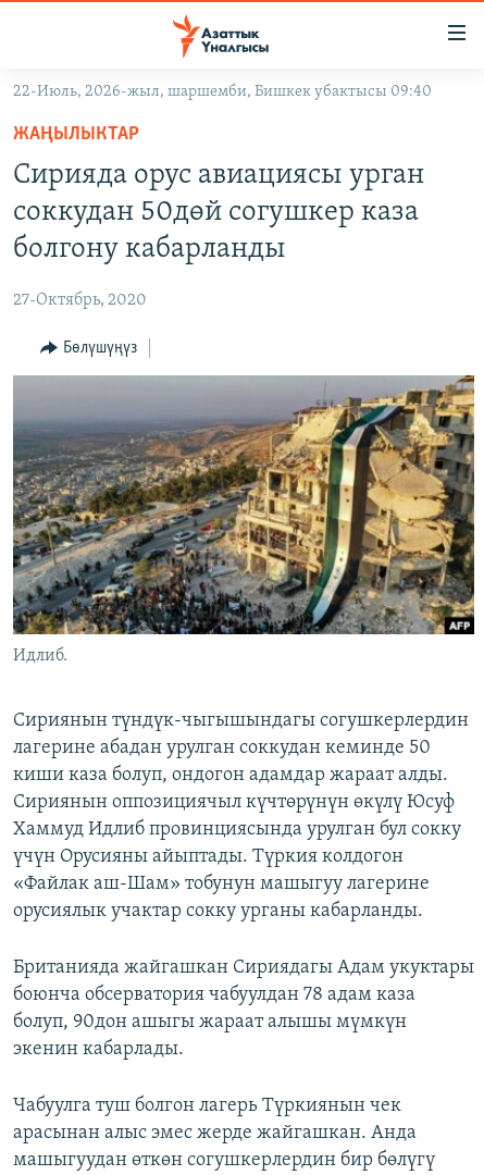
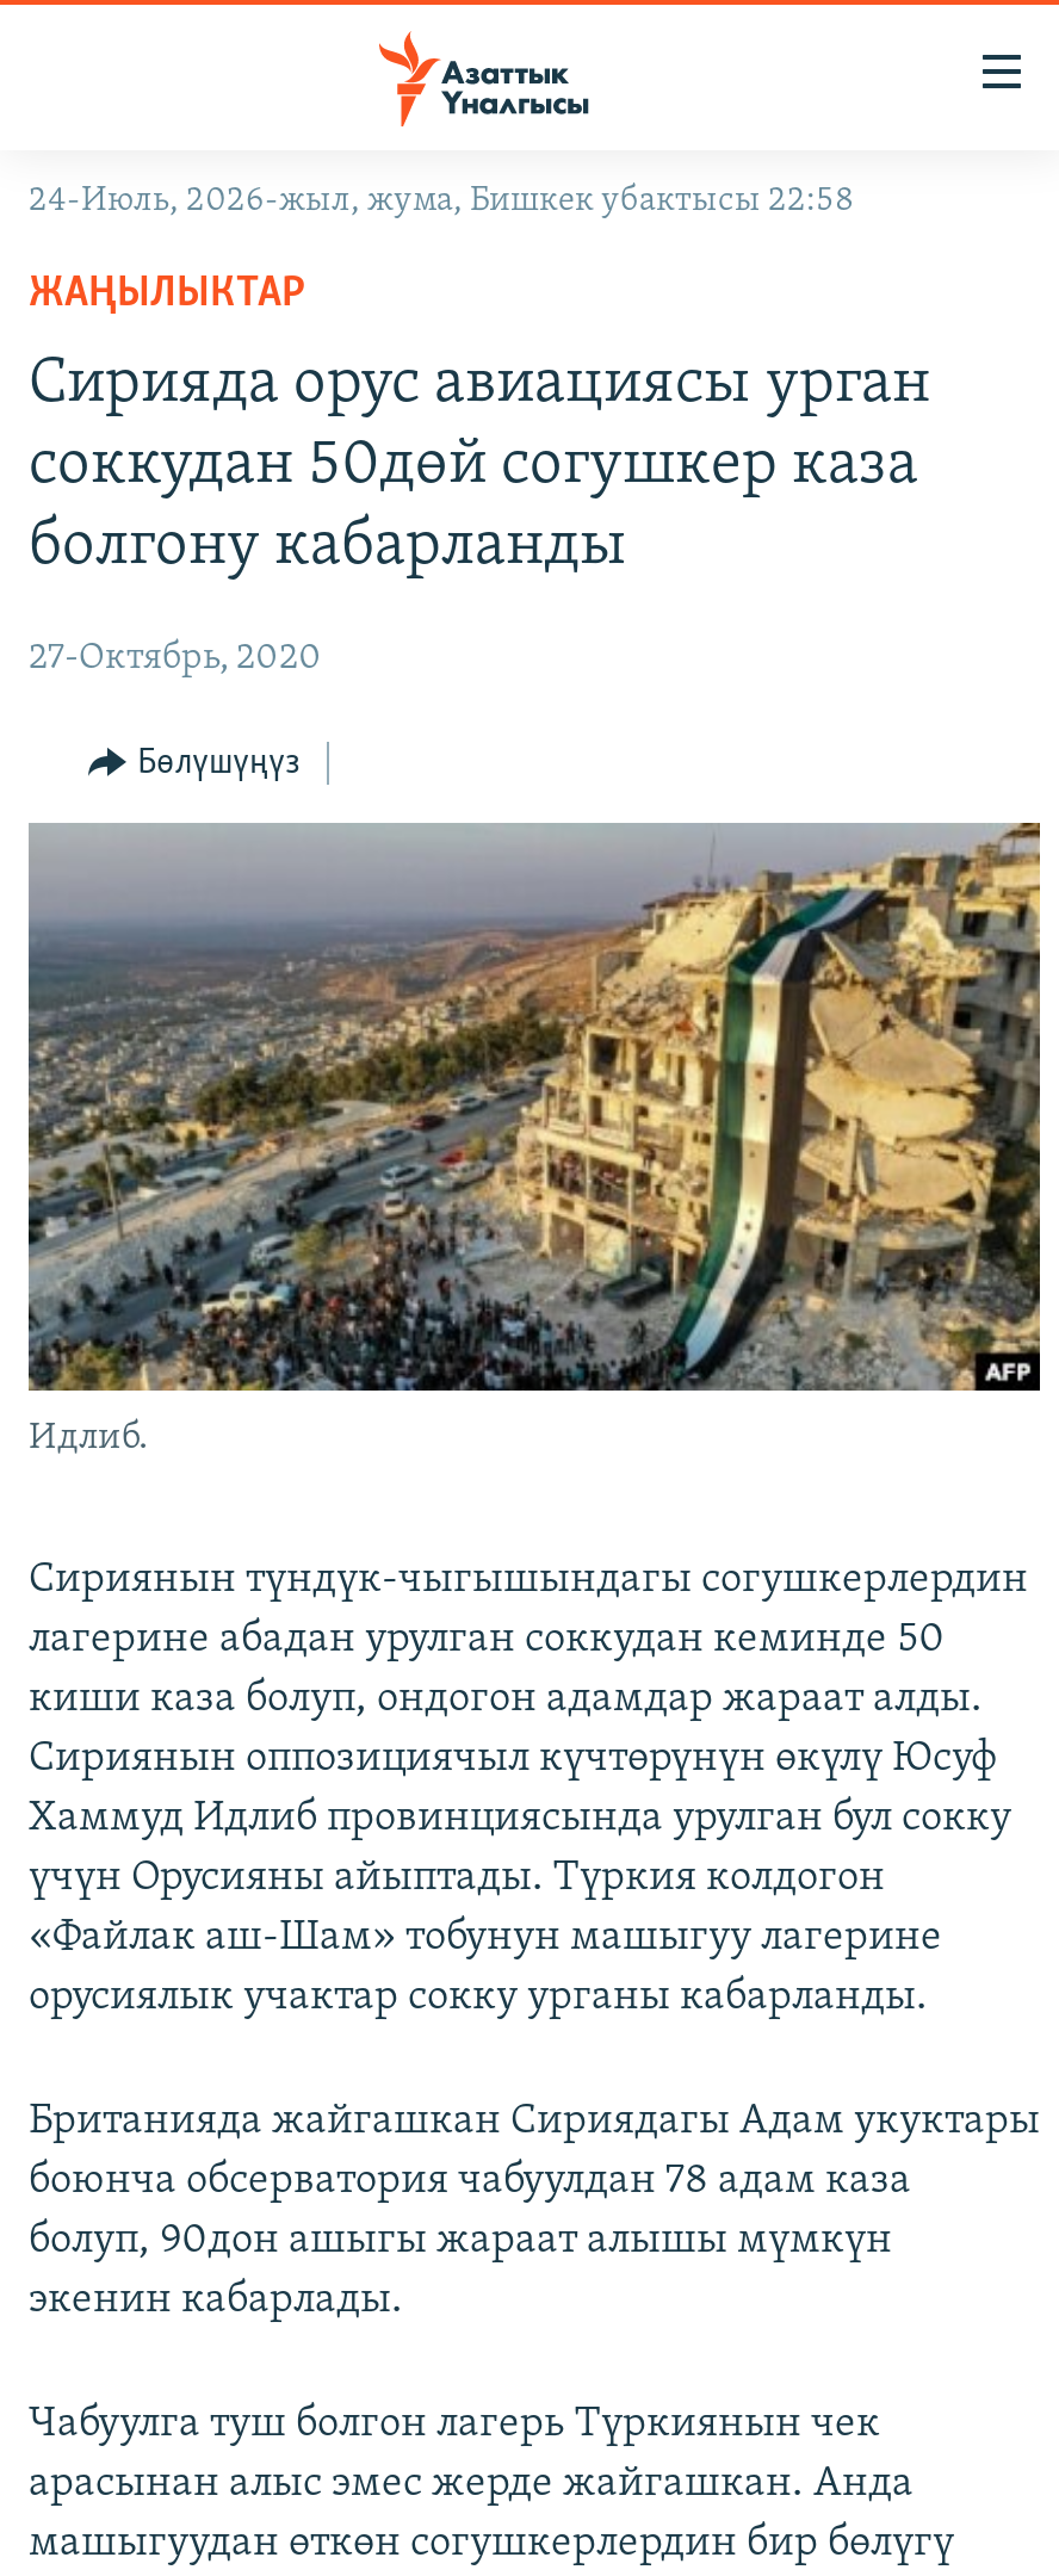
- 22-Июль, 2026-жыл, шаршемби, Бишкек убактысы 09:40
+ 24-Июль, 2026-жыл, жума, Бишкек убактысы 22:58
